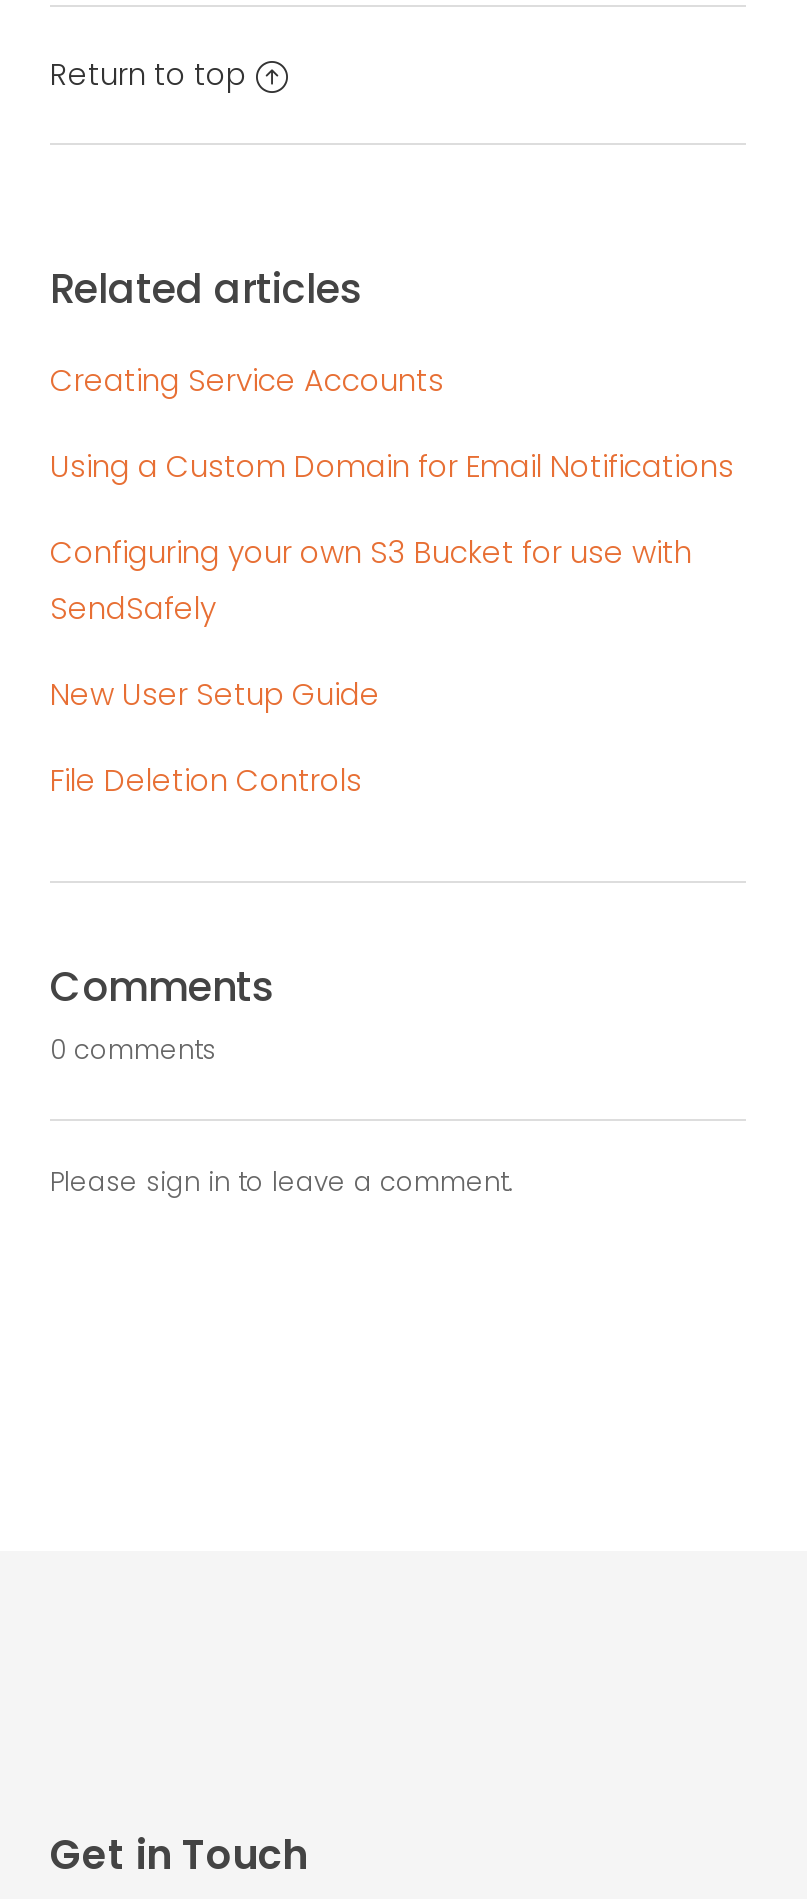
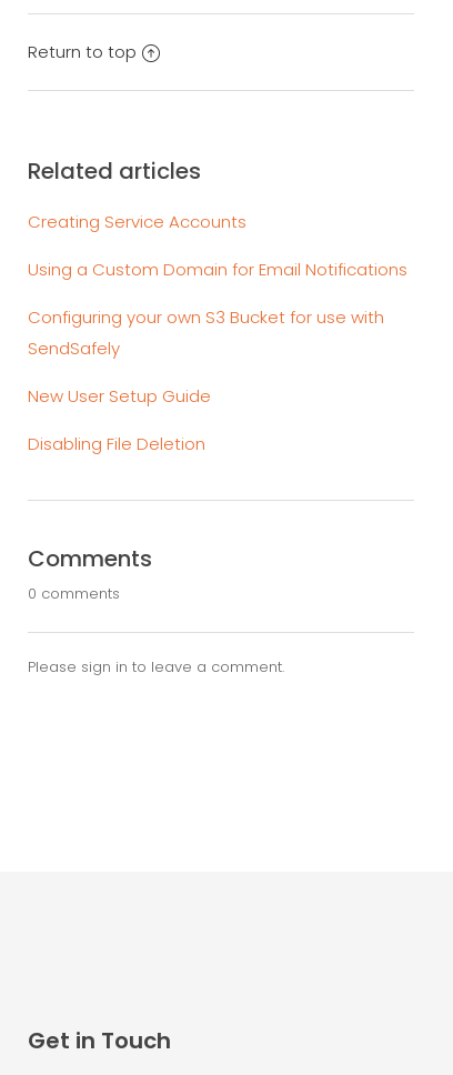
- File Deletion Controls
+ Disabling File Deletion
